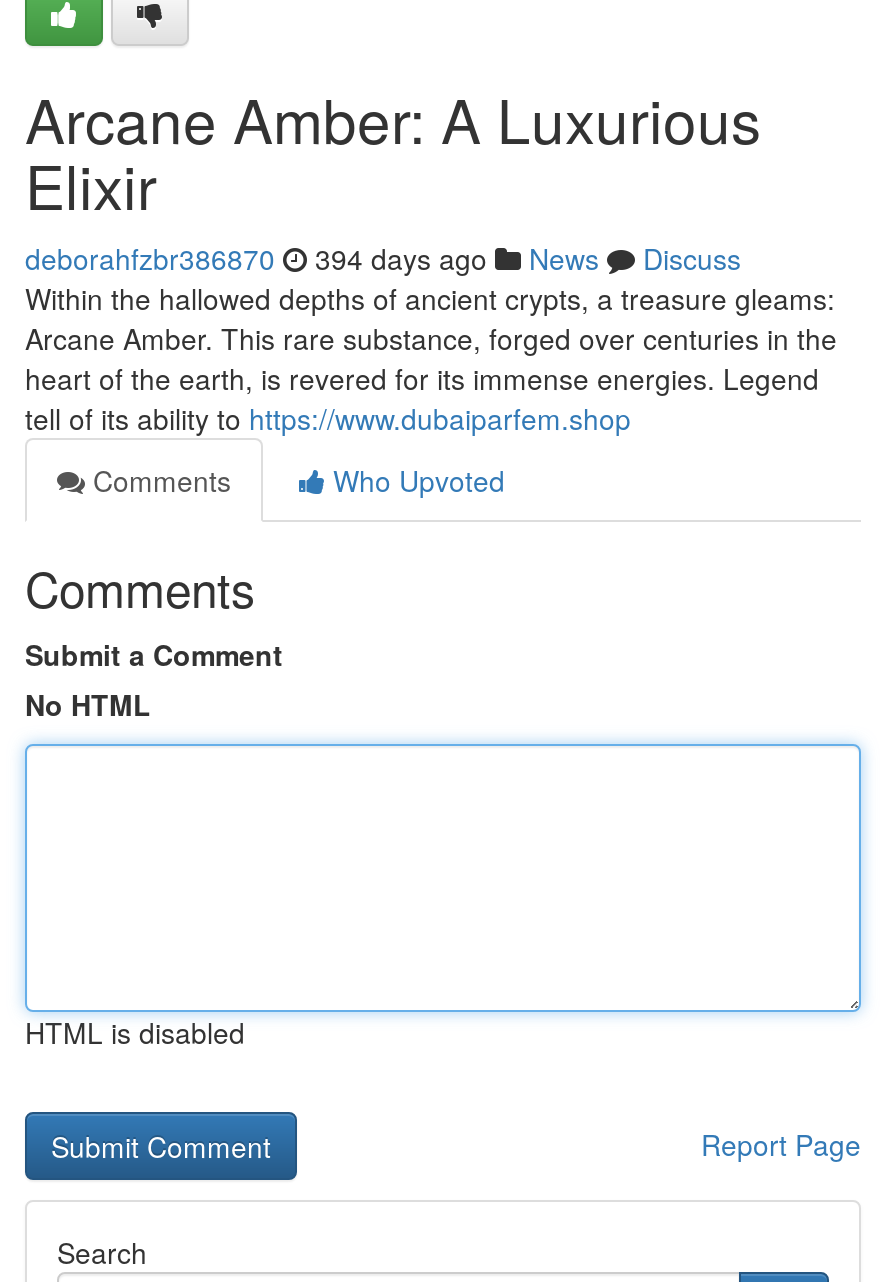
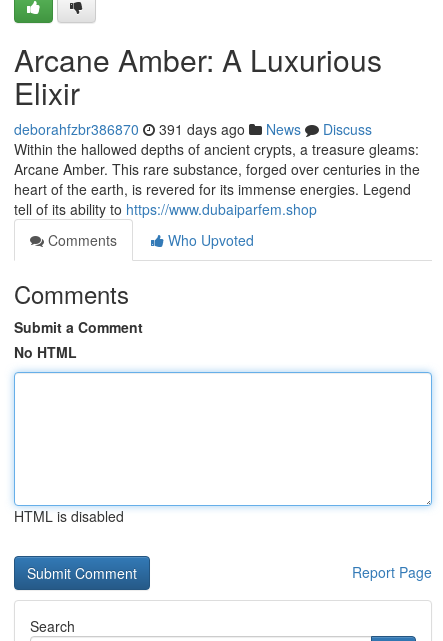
- deborahfzbr386870 394 days ago News Discuss
+ deborahfzbr386870 391 days ago News Discuss
